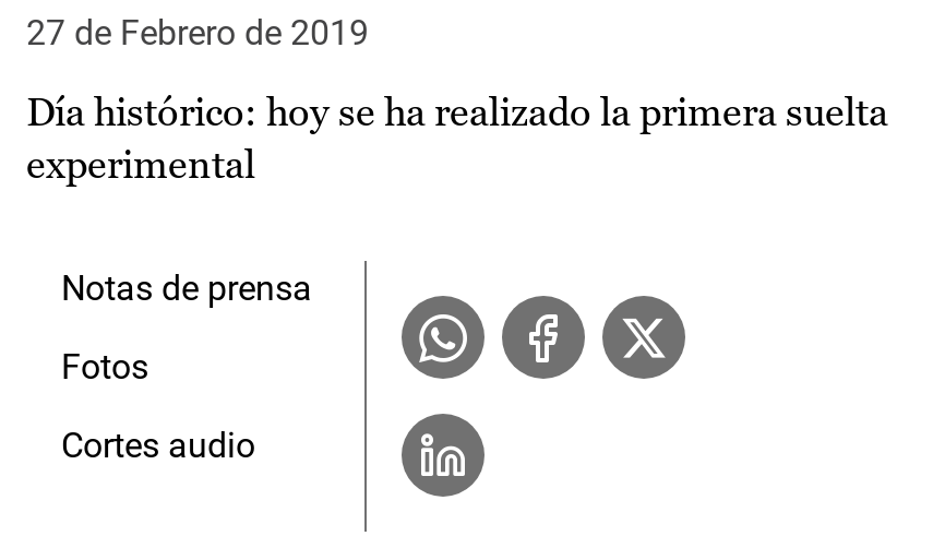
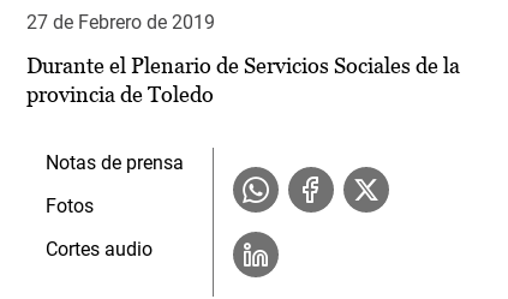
- Día histórico: hoy se ha realizado la primera suelta
- experimental
+ Durante el Plenario de Servicios Sociales de la
+ provincia de Toledo
